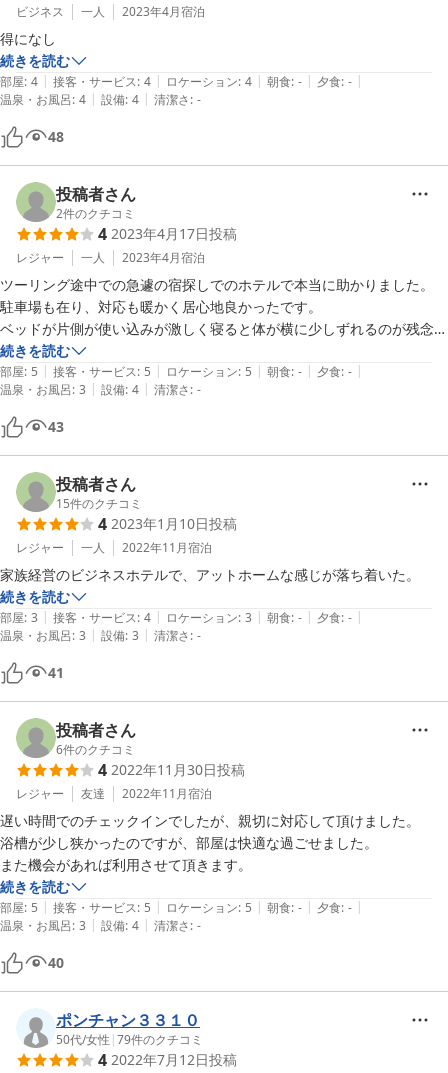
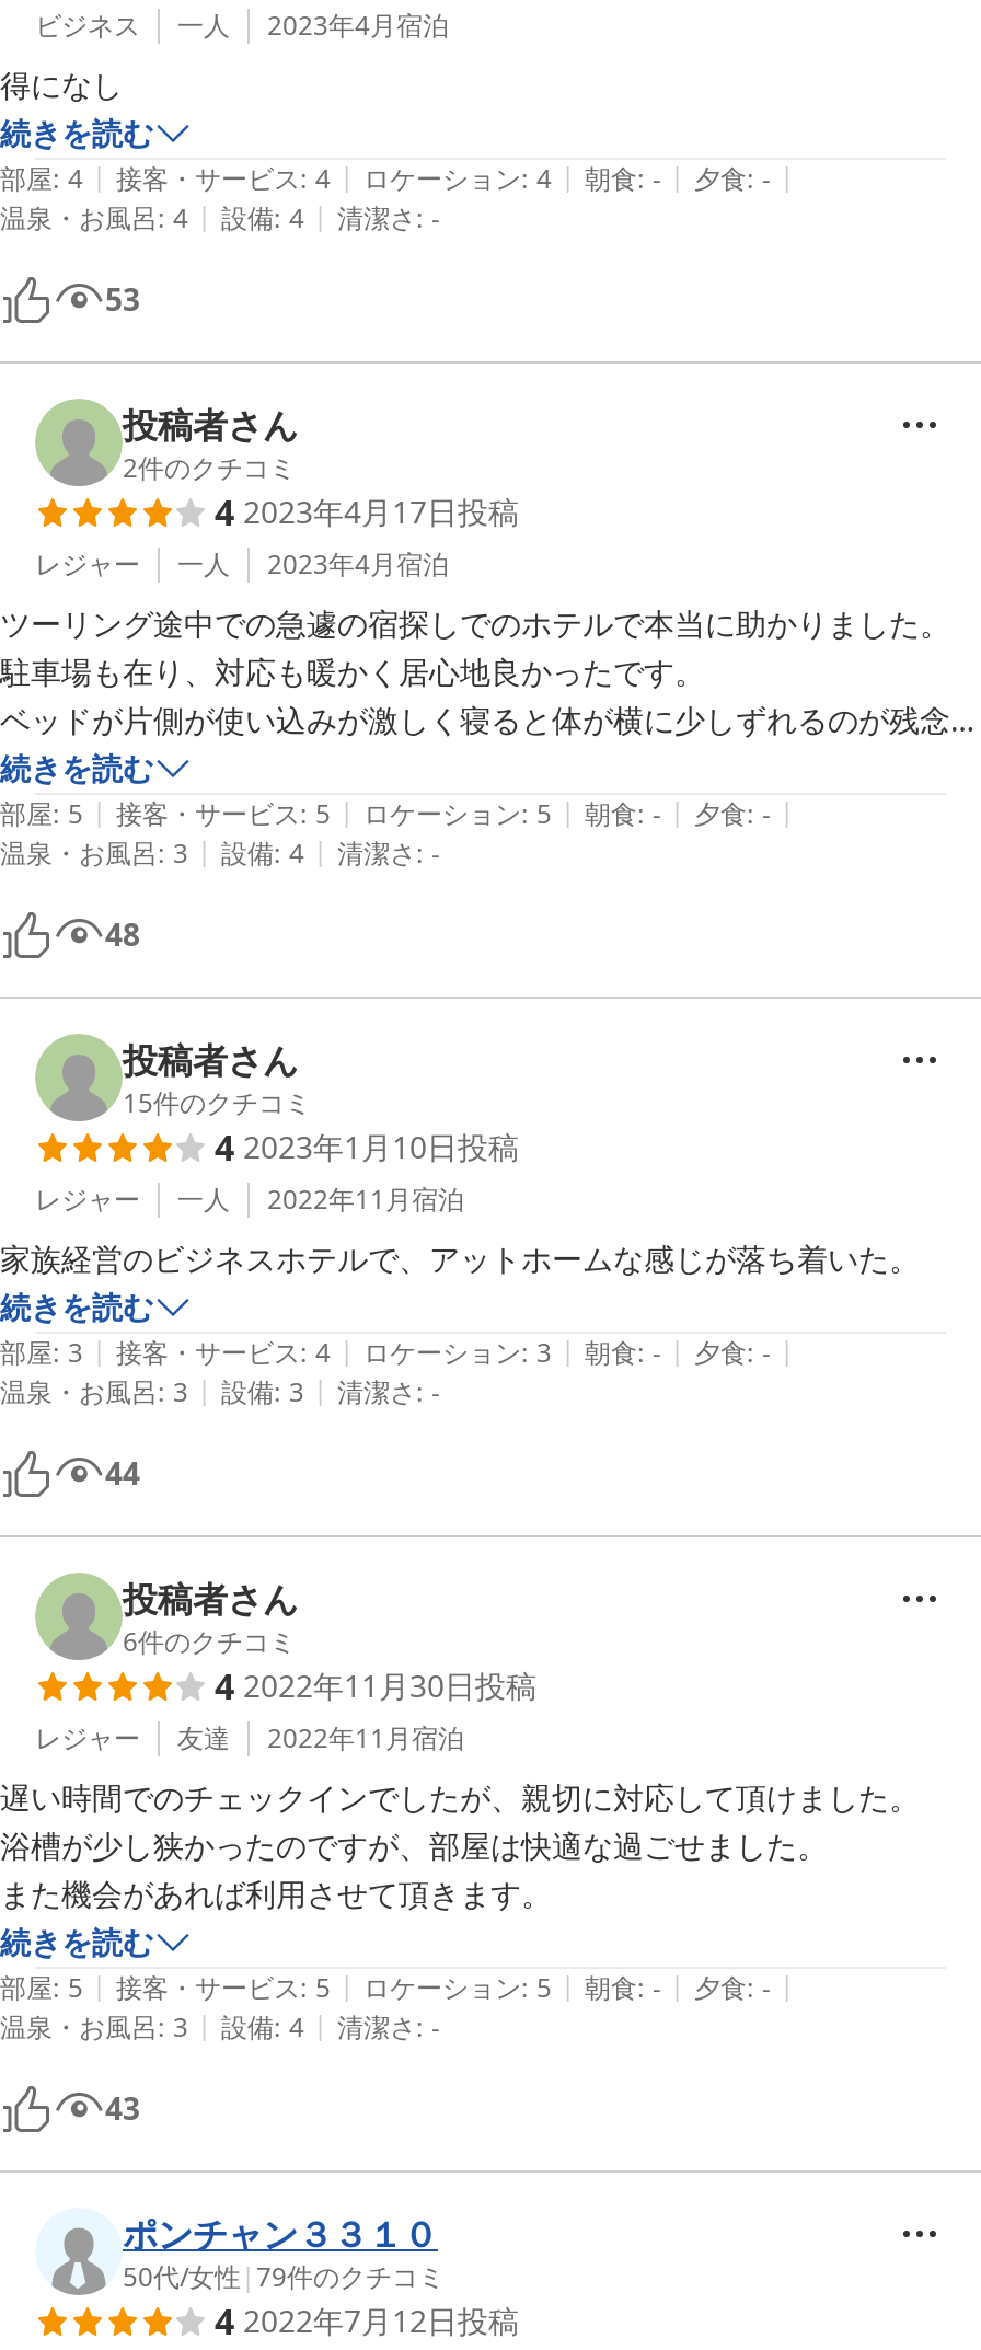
- 48
+ 53

- 43
+ 48

- 41
+ 44

- 40
+ 43
